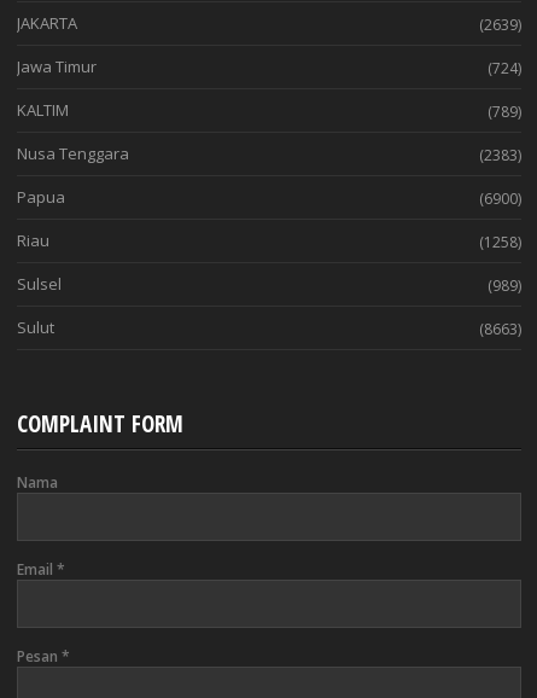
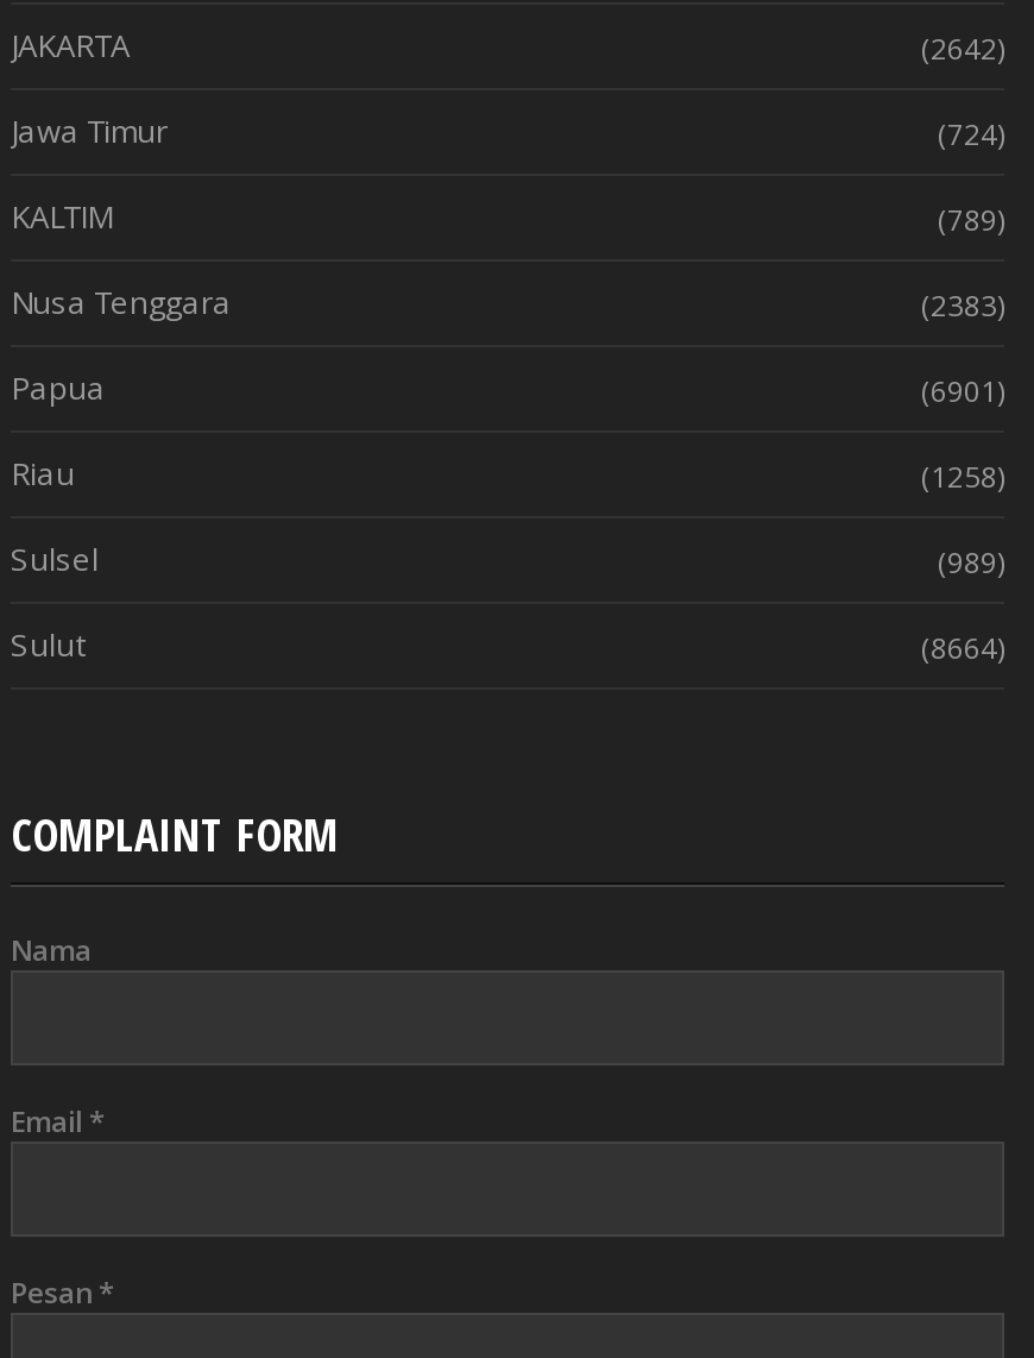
- (2639)
+ (2642)

- (6900)
+ (6901)

- (8663)
+ (8664)
